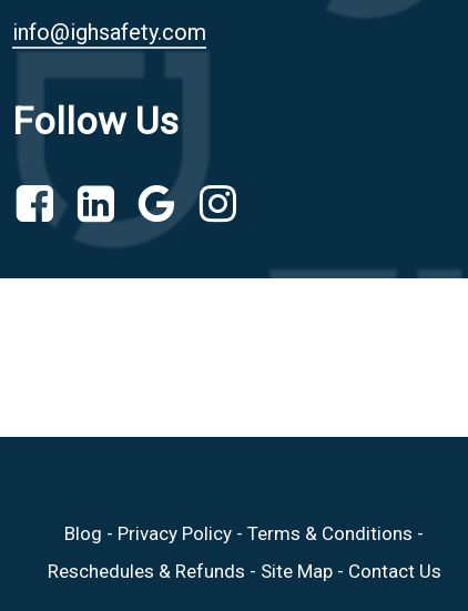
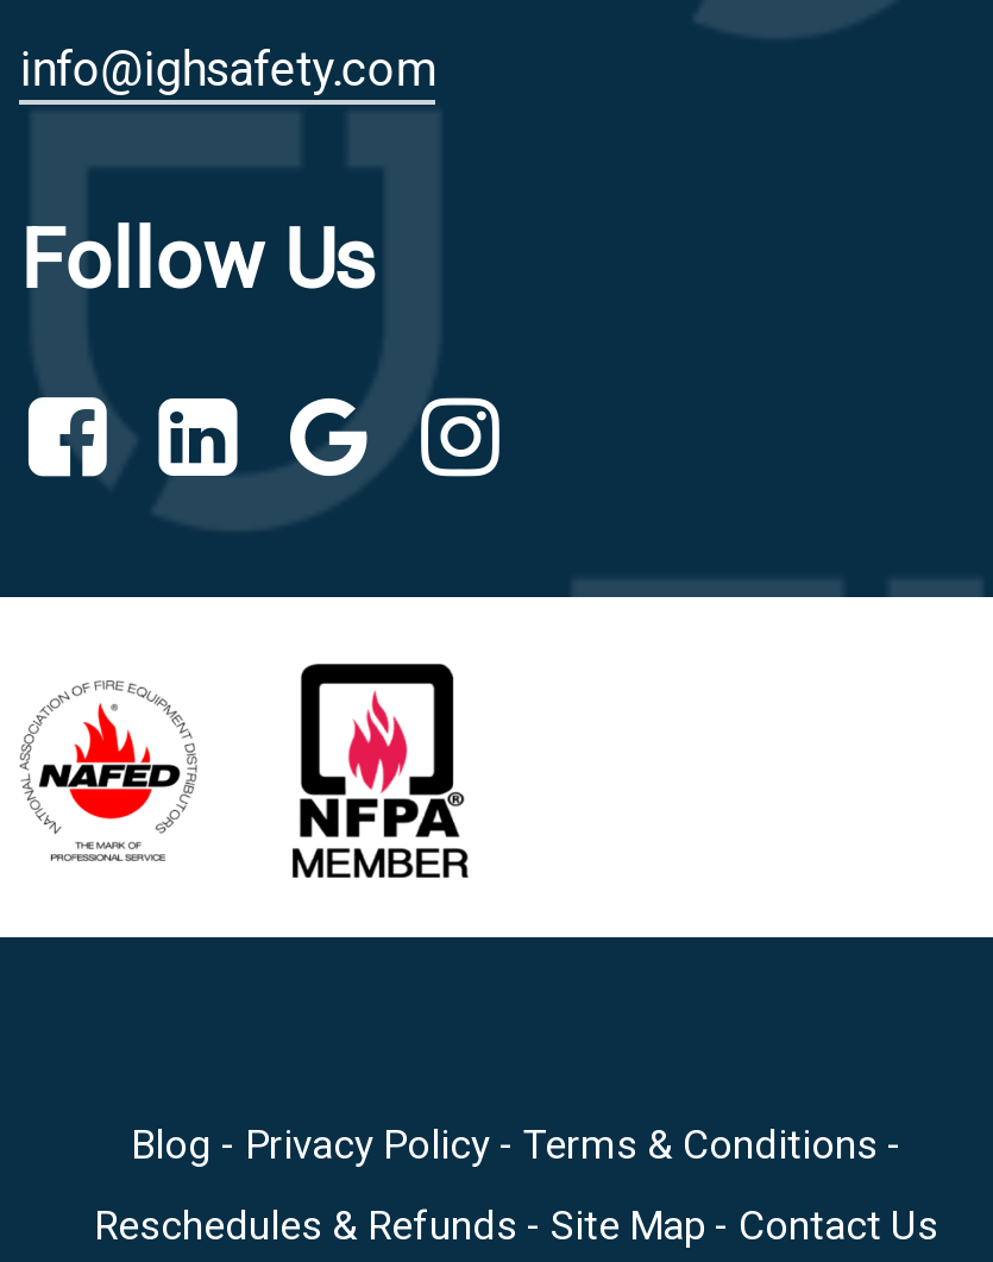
+ [image]

+ [image]
